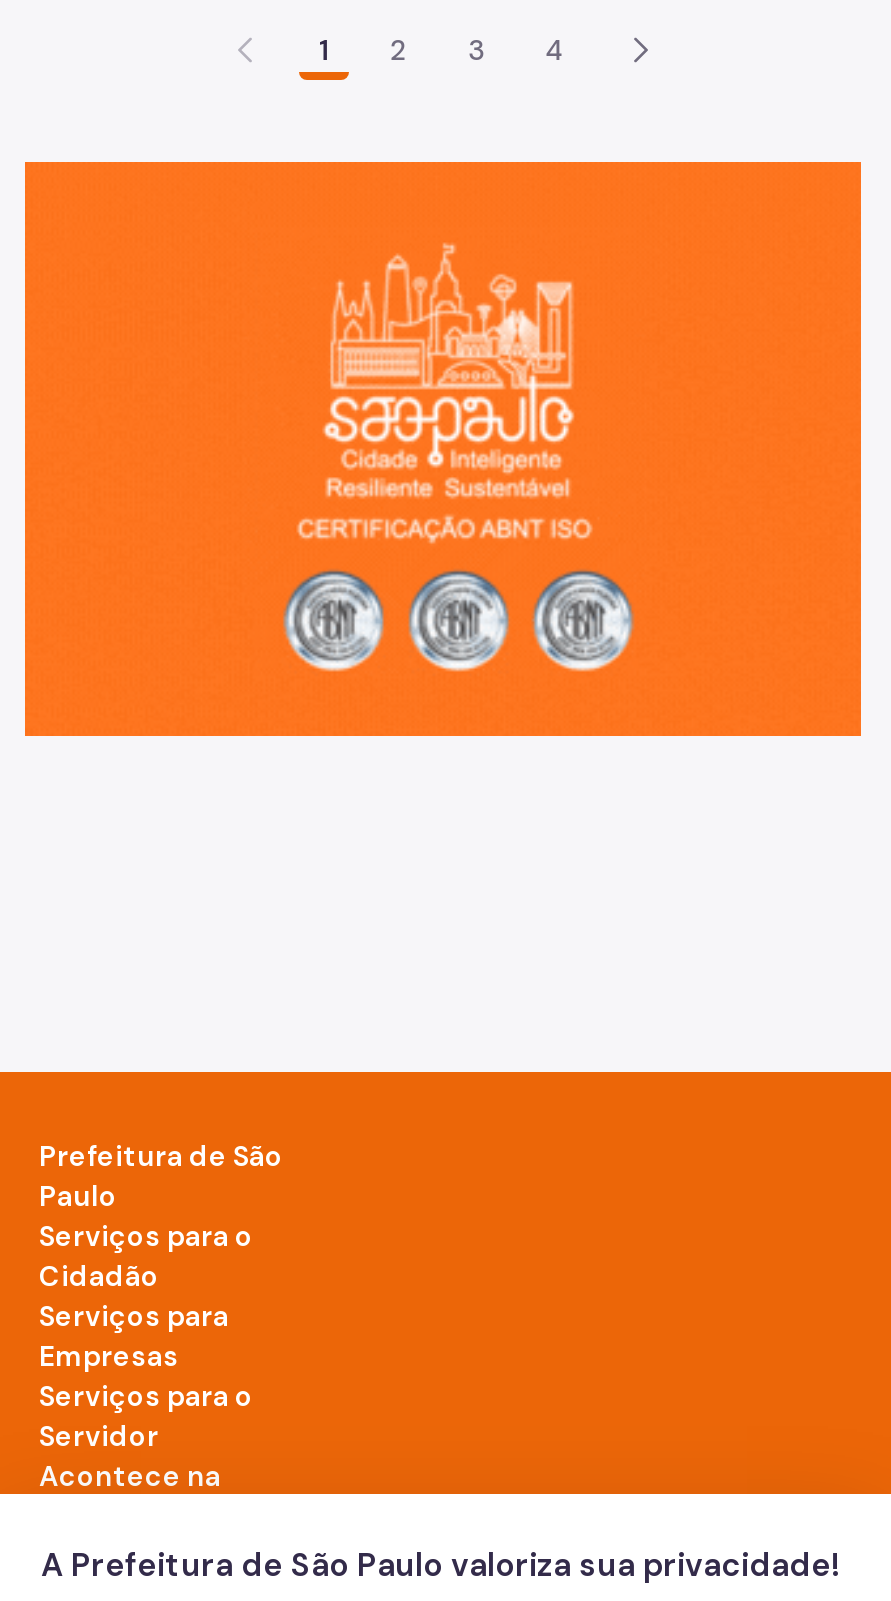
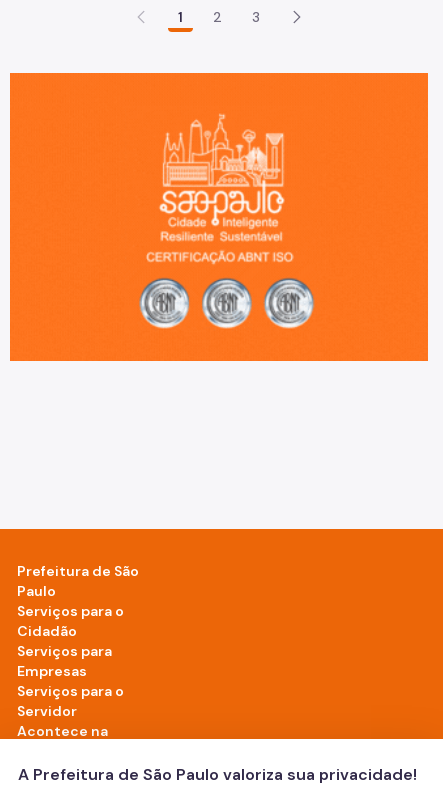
- 4
